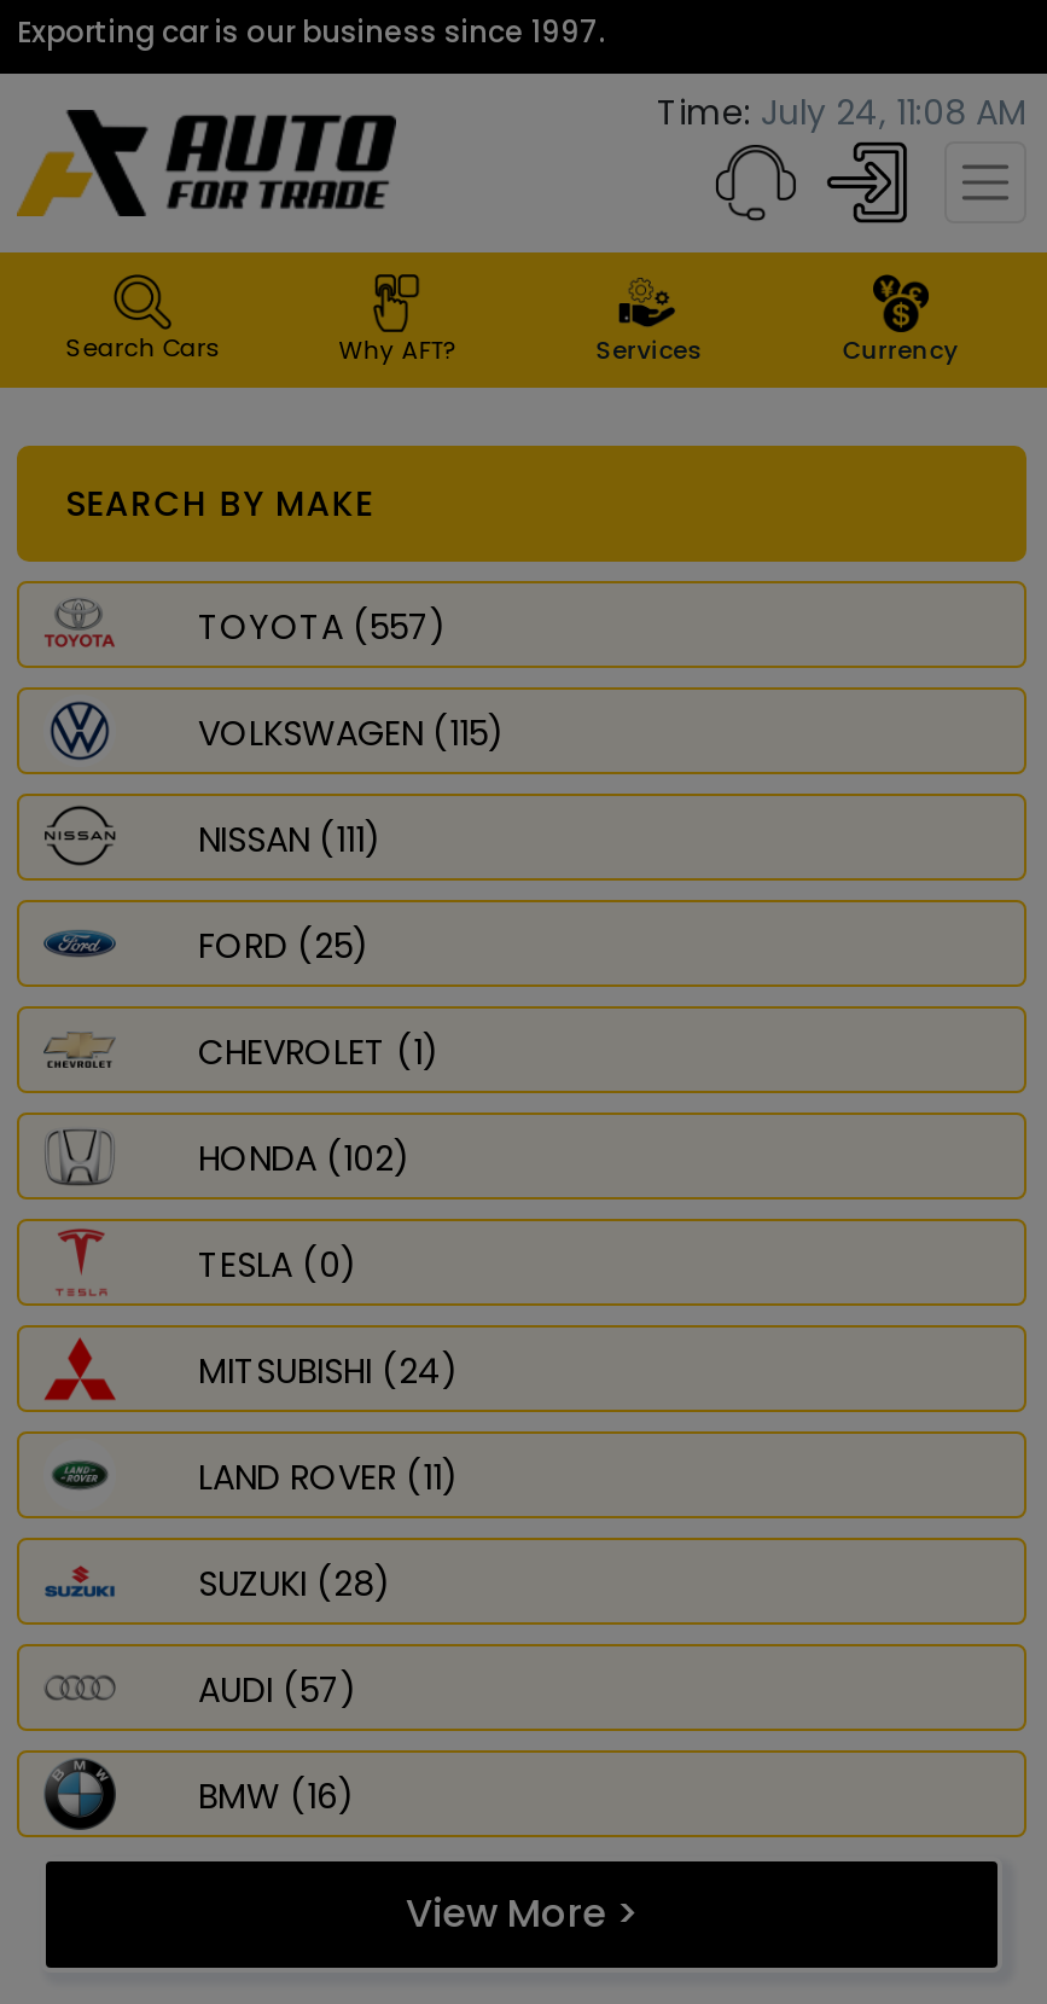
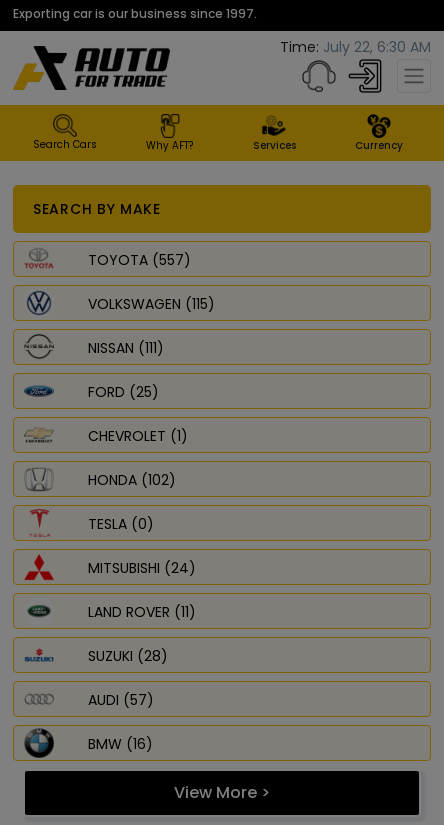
- Time: July 24, 11:08 AM
+ Time: July 22, 6:30 AM
